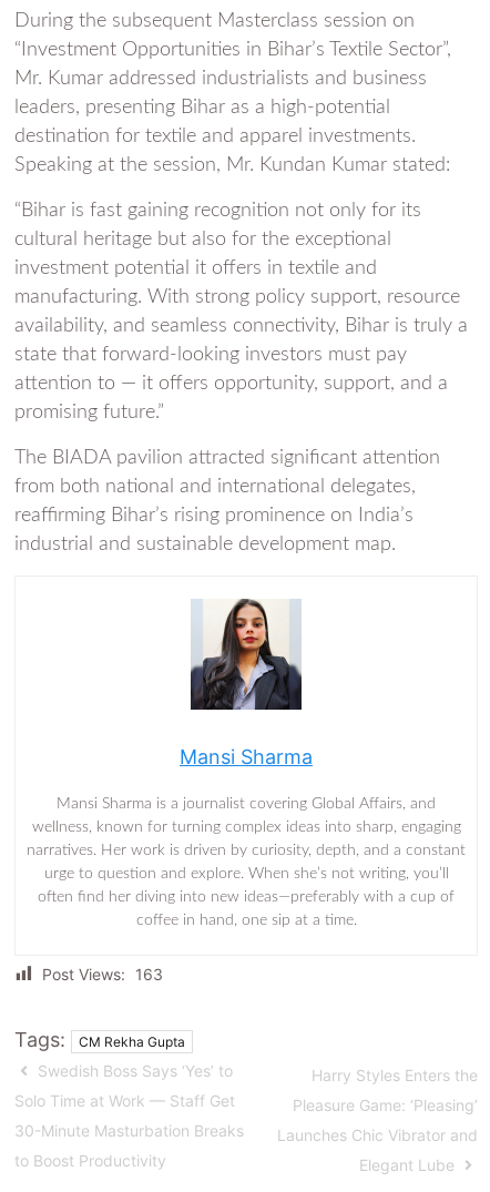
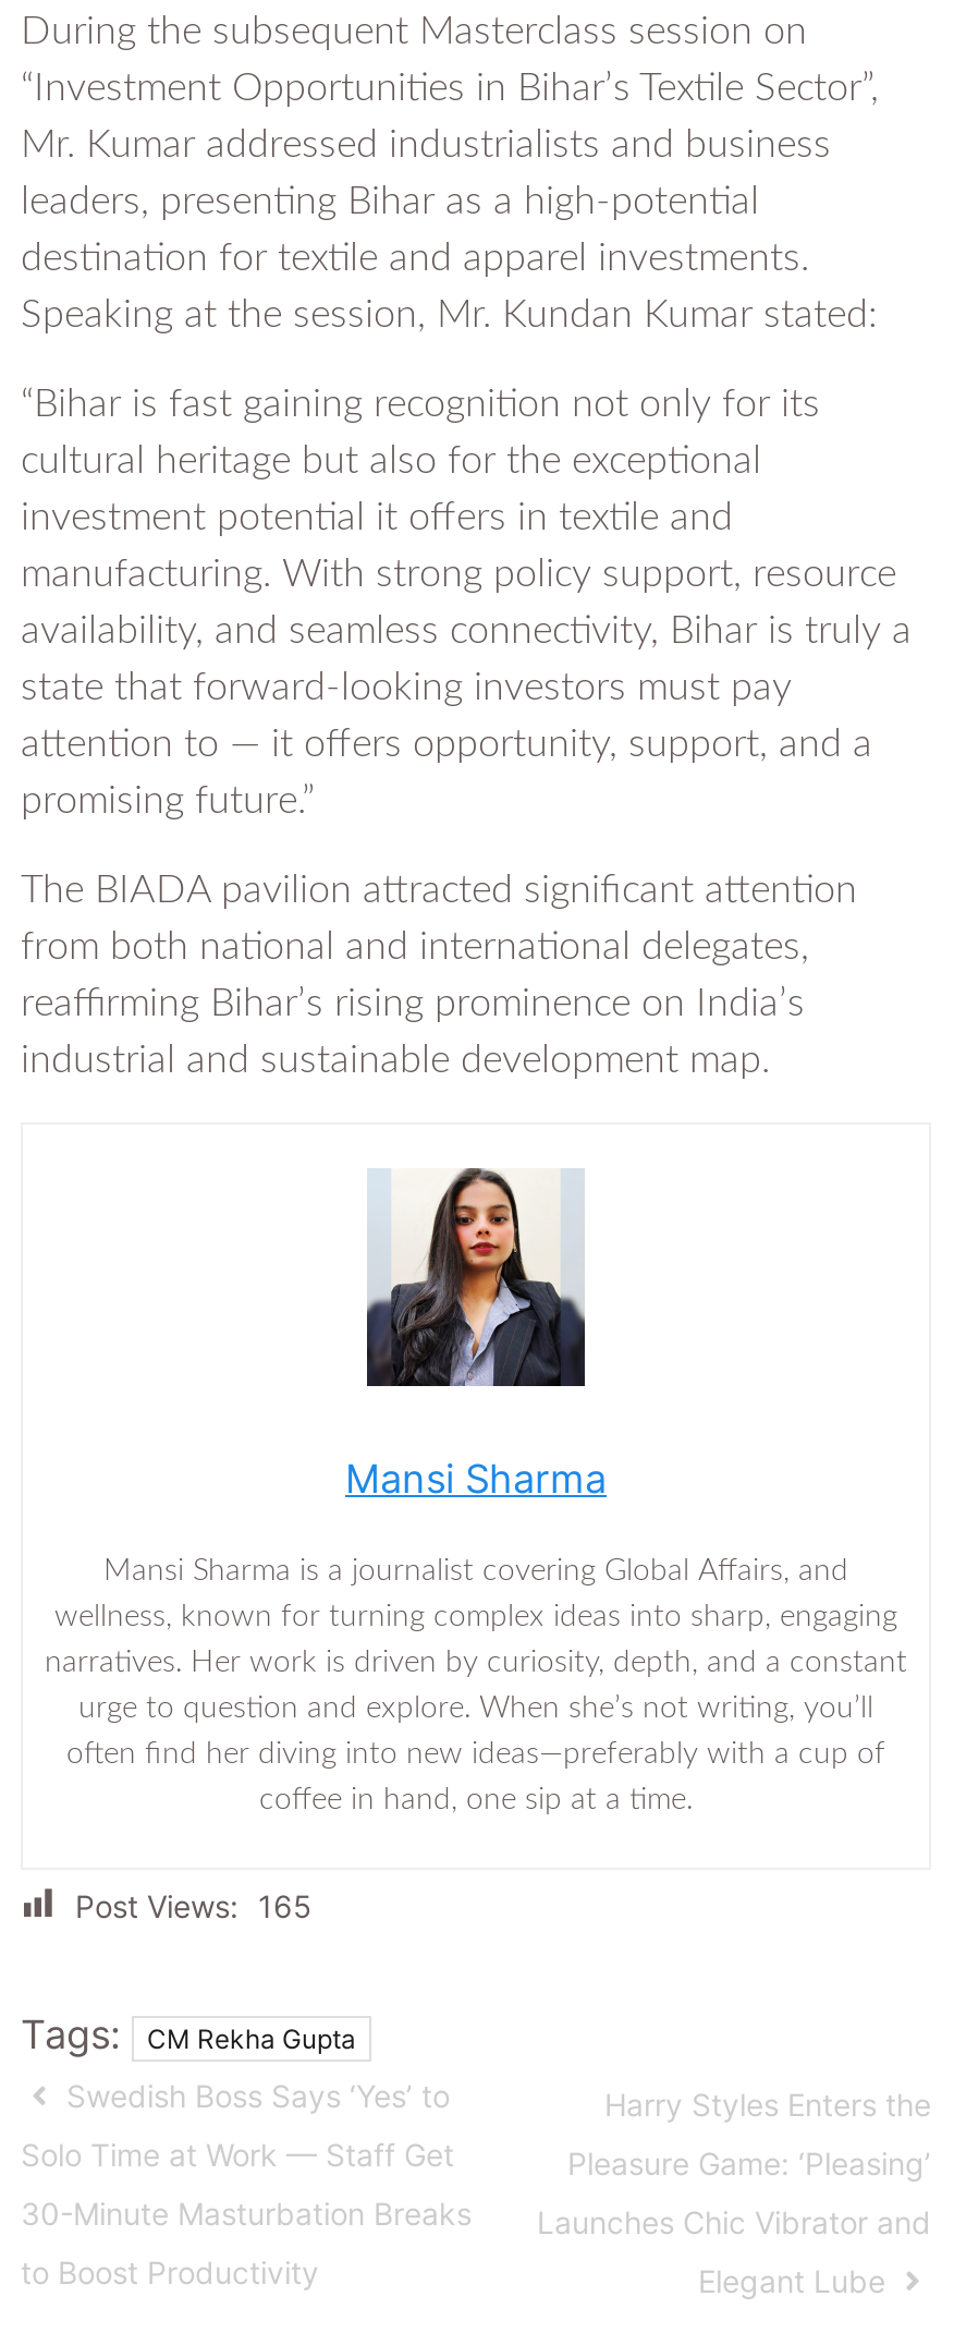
- Post Views: 163
+ Post Views: 165
